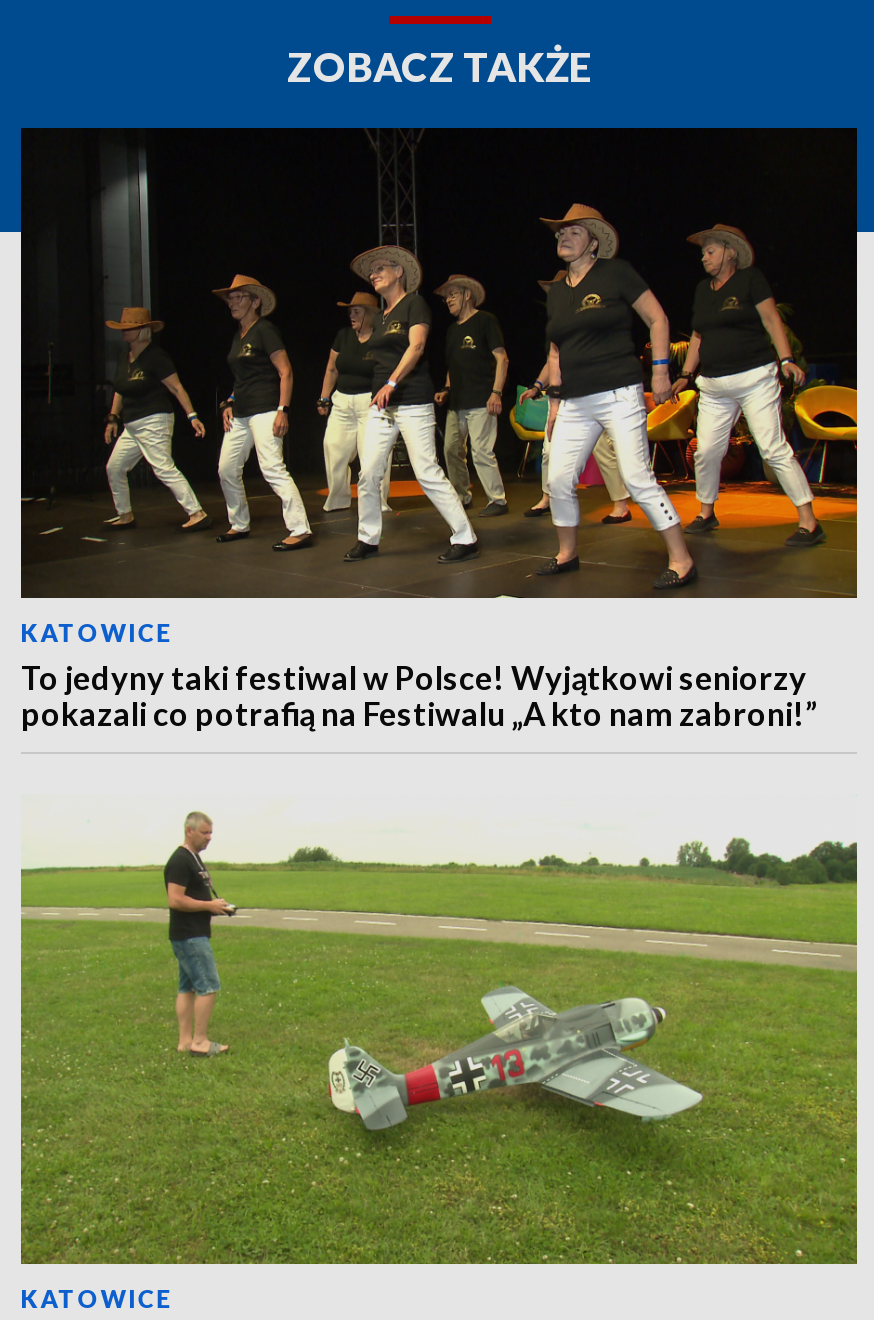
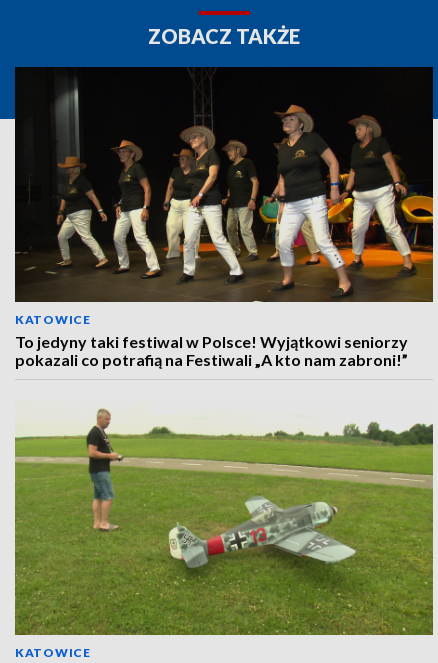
- pokazali co potrafią na Festiwalu „A kto nam zabroni!”
+ pokazali co potrafią na Festiwali „A kto nam zabroni!”
